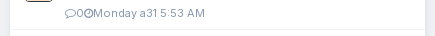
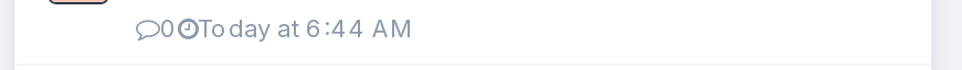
- 0 Monday a31 5:53 AM
+ 0 Today at 6:44 AM
